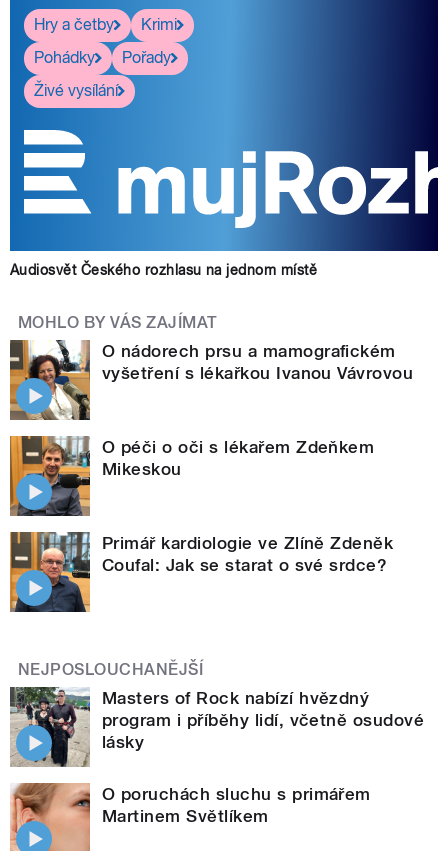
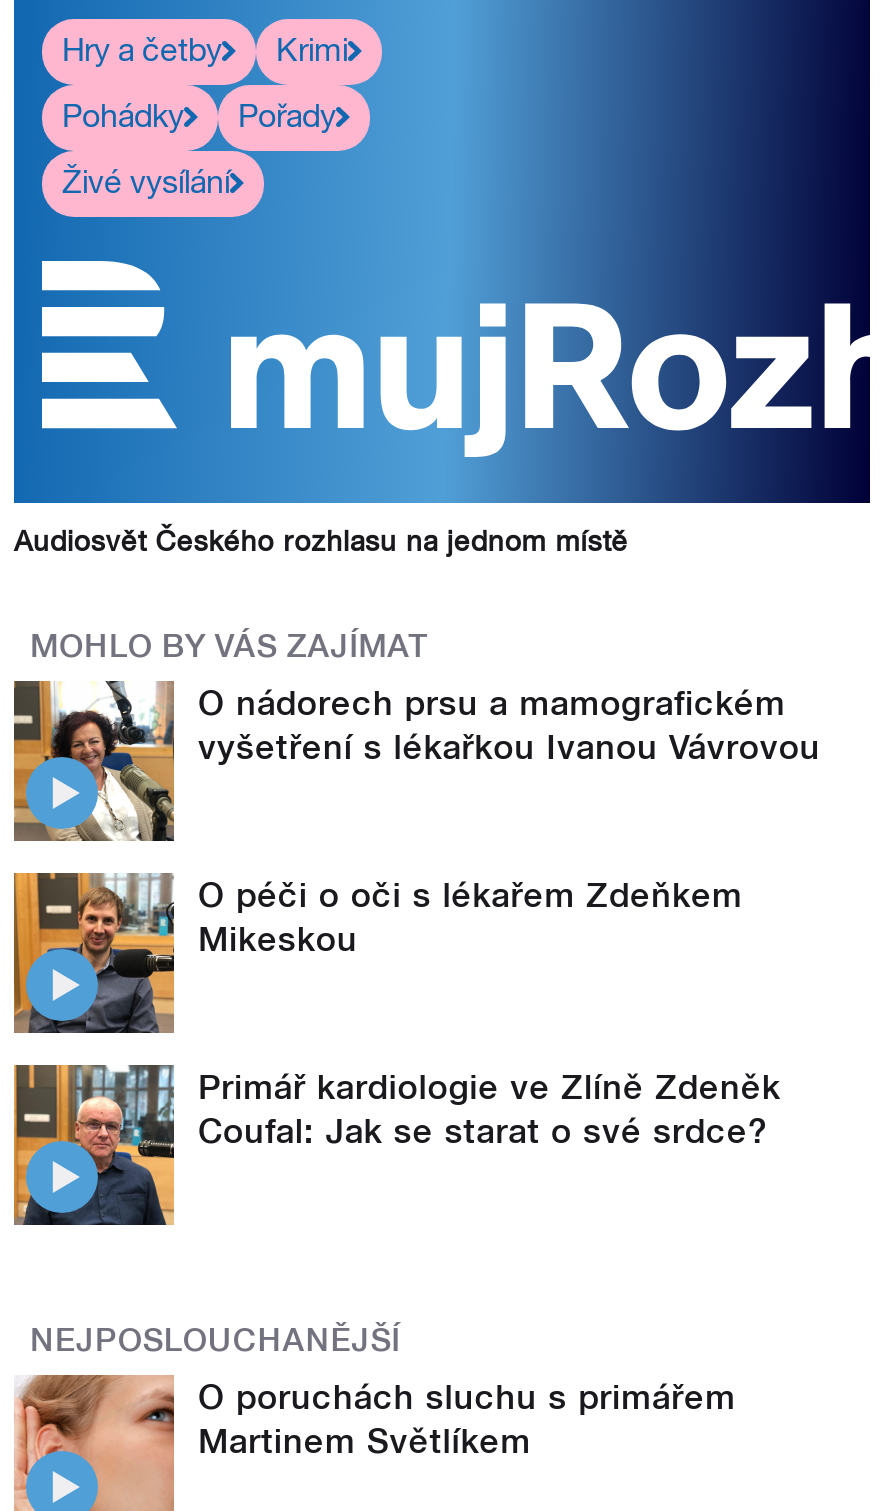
- [image]
- Masters of Rock nabízí hvězdný
- program i příběhy lidí, včetně osudové
- lásky
